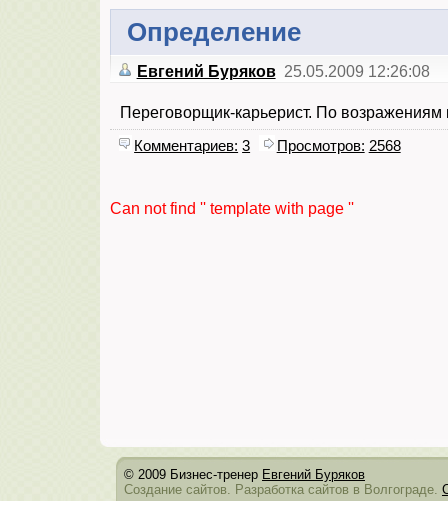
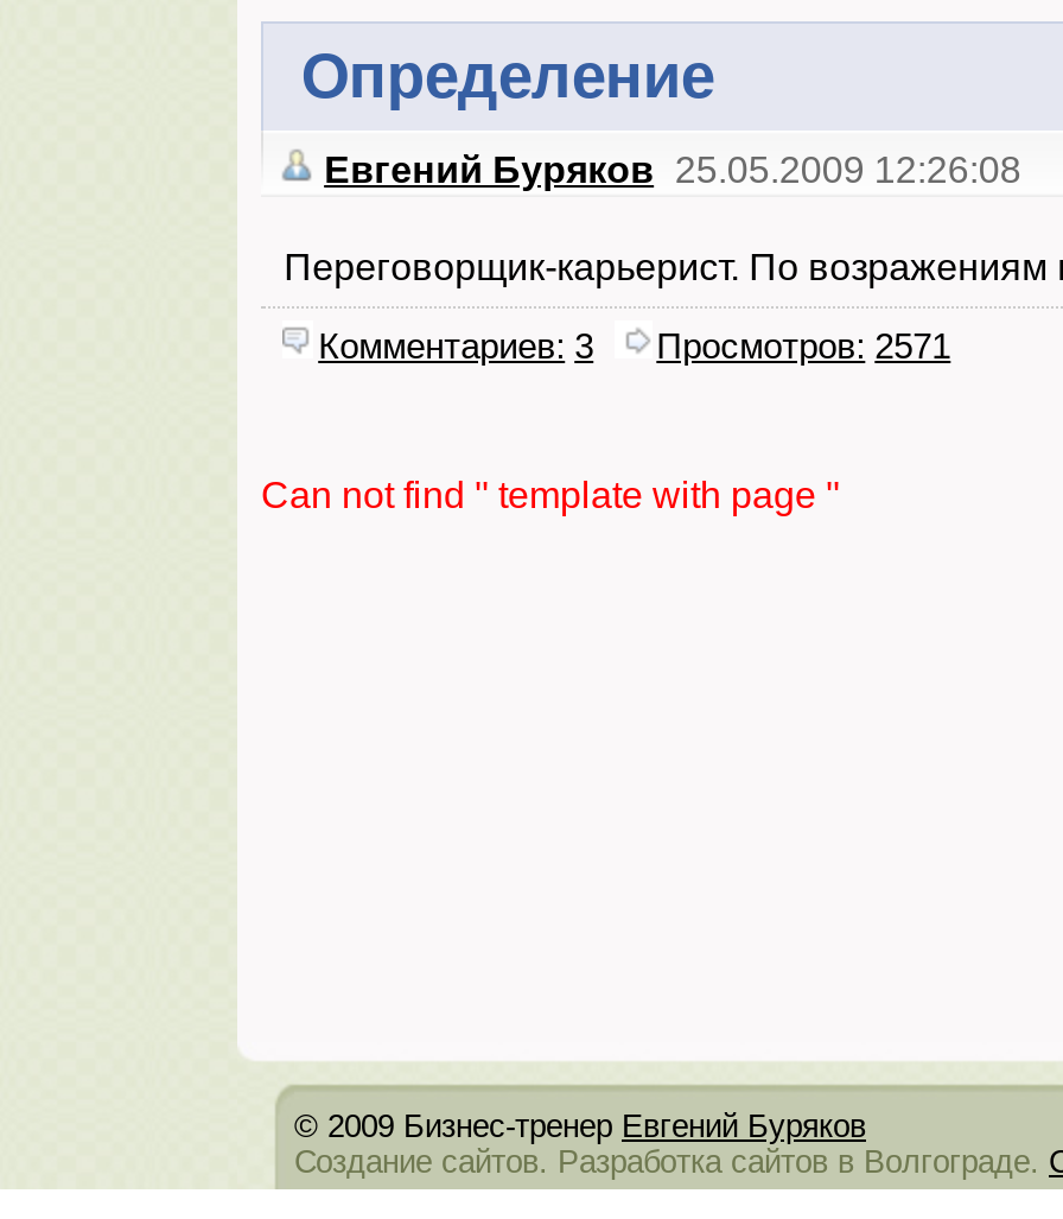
- Просмотров: 2568
+ Просмотров: 2571
